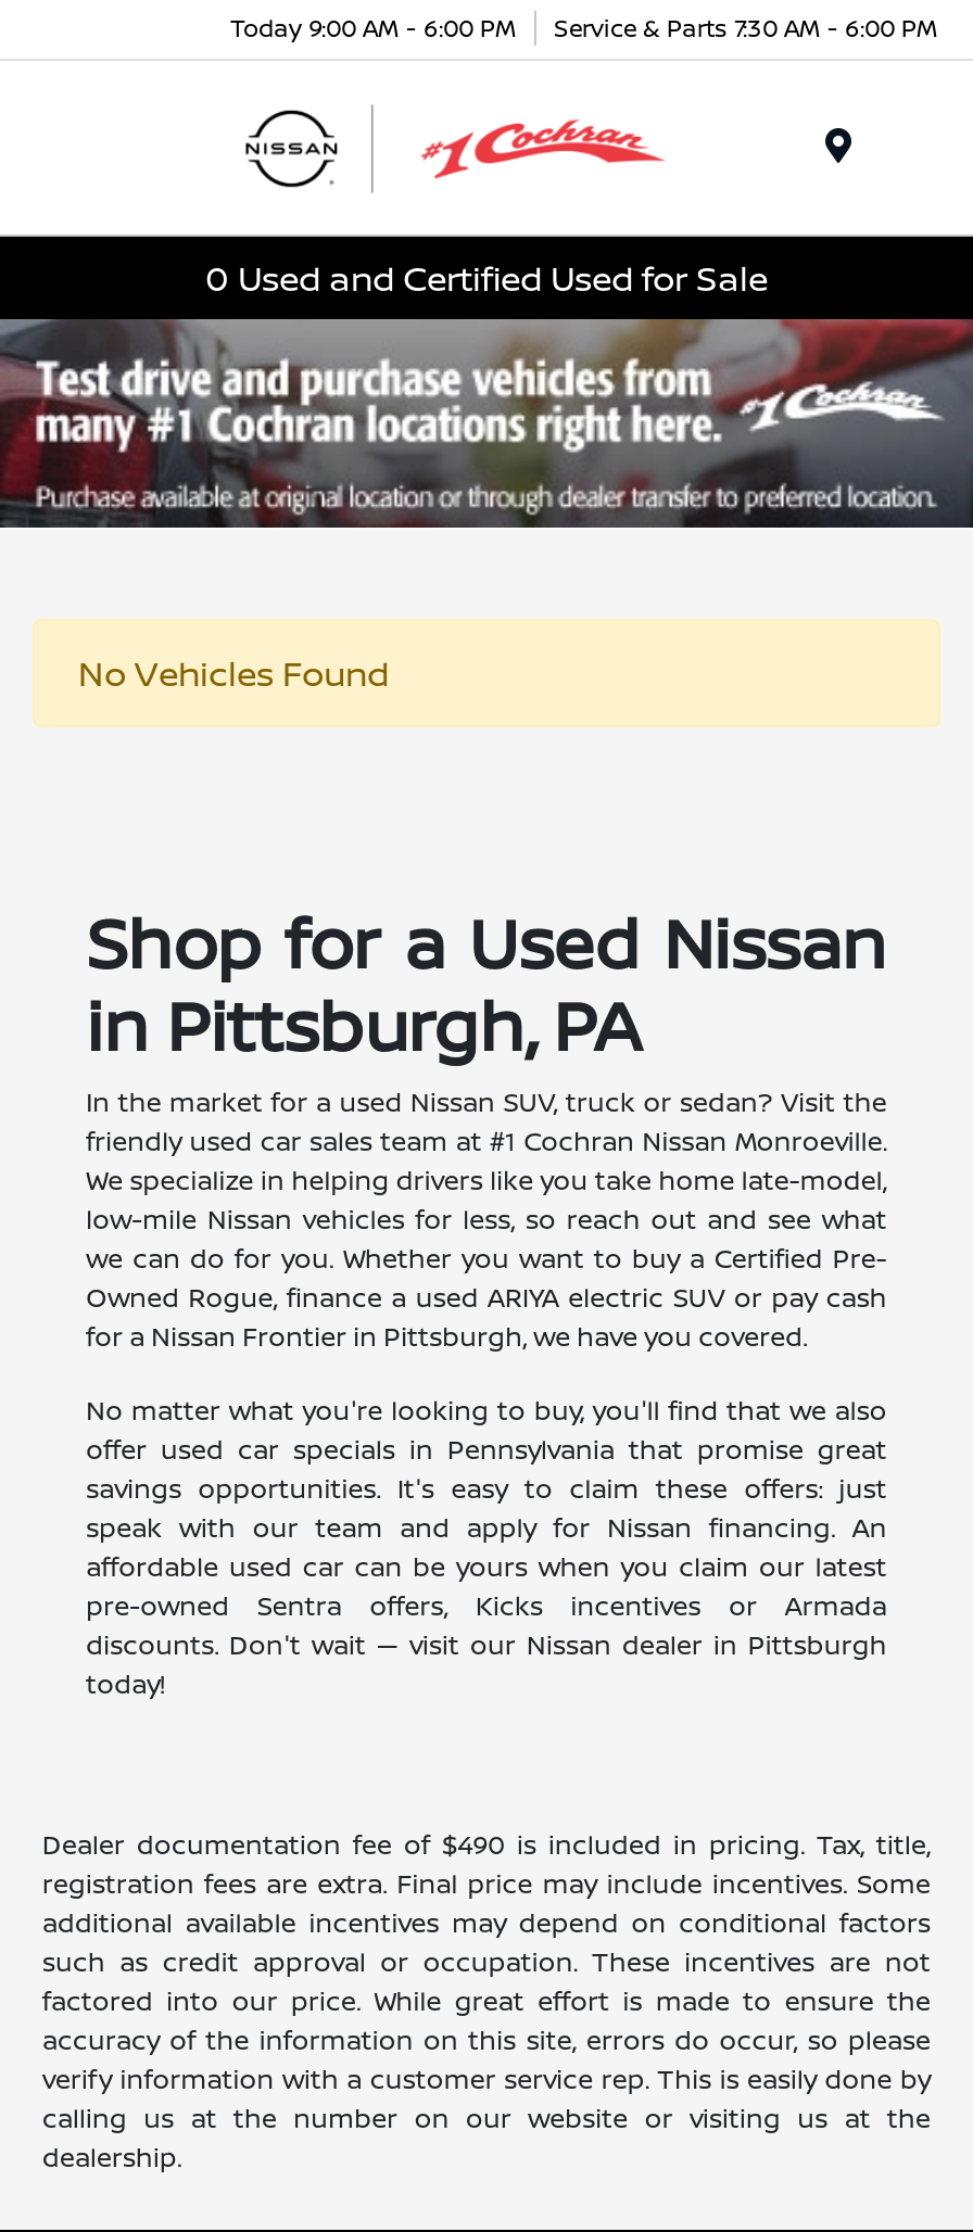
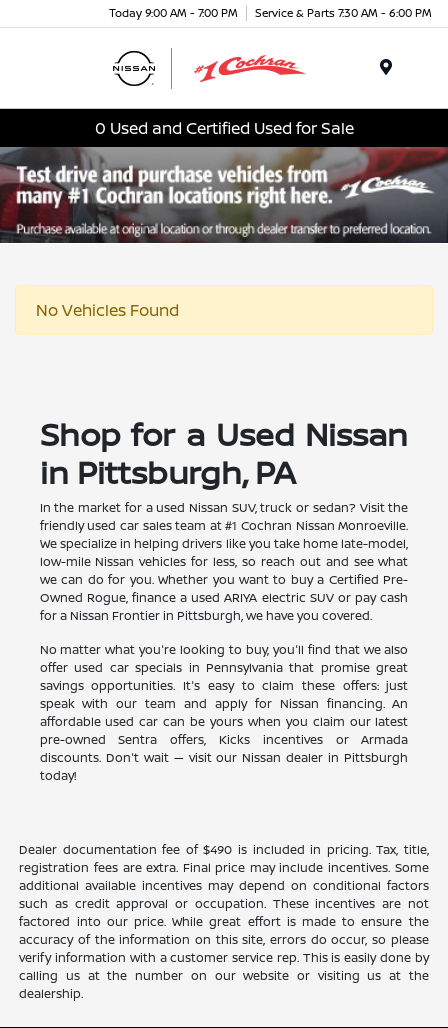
- Today 9:00 AM - 6:00 PM Service & Parts 7:30 AM - 6:00 PM
+ Today 9:00 AM - 7:00 PM Service & Parts 7:30 AM - 6:00 PM
